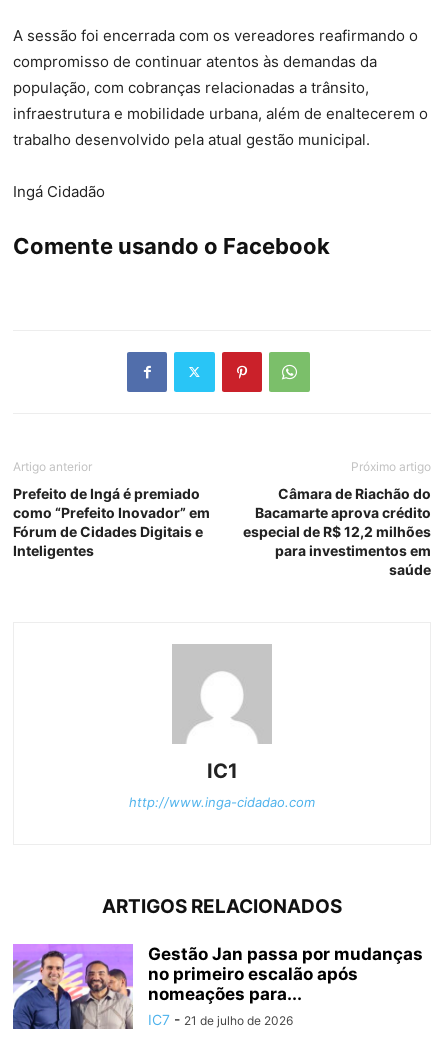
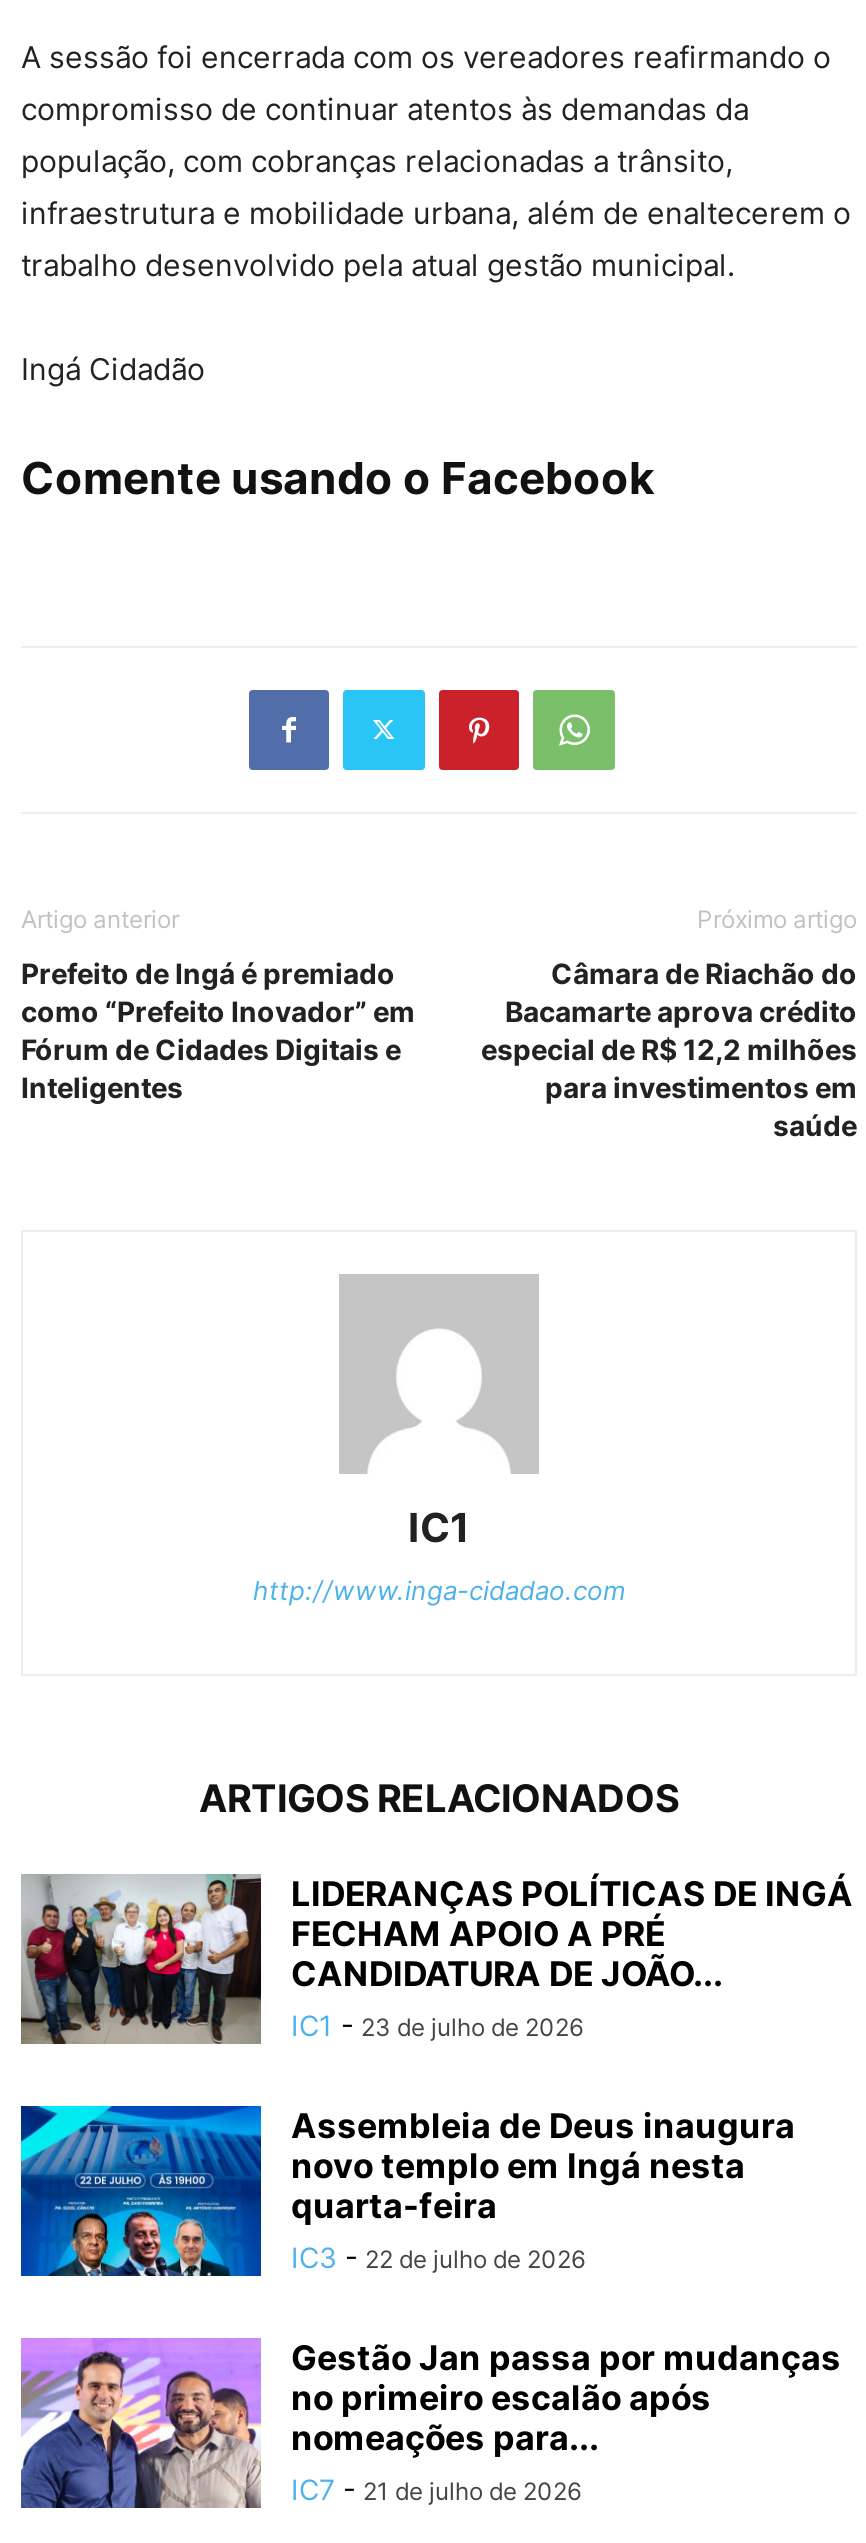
+ [image]
+ LIDERANÇAS POLÍTICAS DE INGÁ
+ FECHAM APOIO A PRÉ
+ CANDIDATURA DE JOÃO...
+ IC1 - 23 de julho de 2026
+ Assembleia de Deus inaugura
+ novo templo em Ingá nesta
+ quarta-feira
+ IC3 - 22 de julho de 2026

+ [image]
